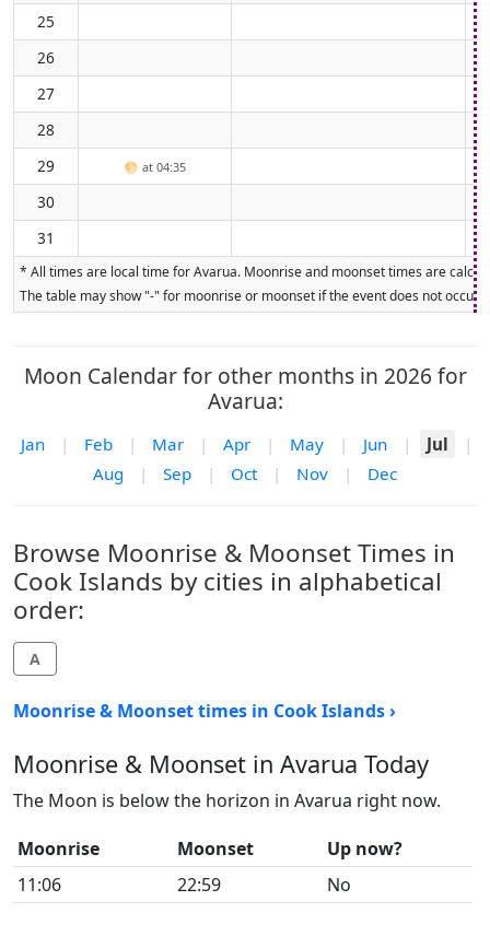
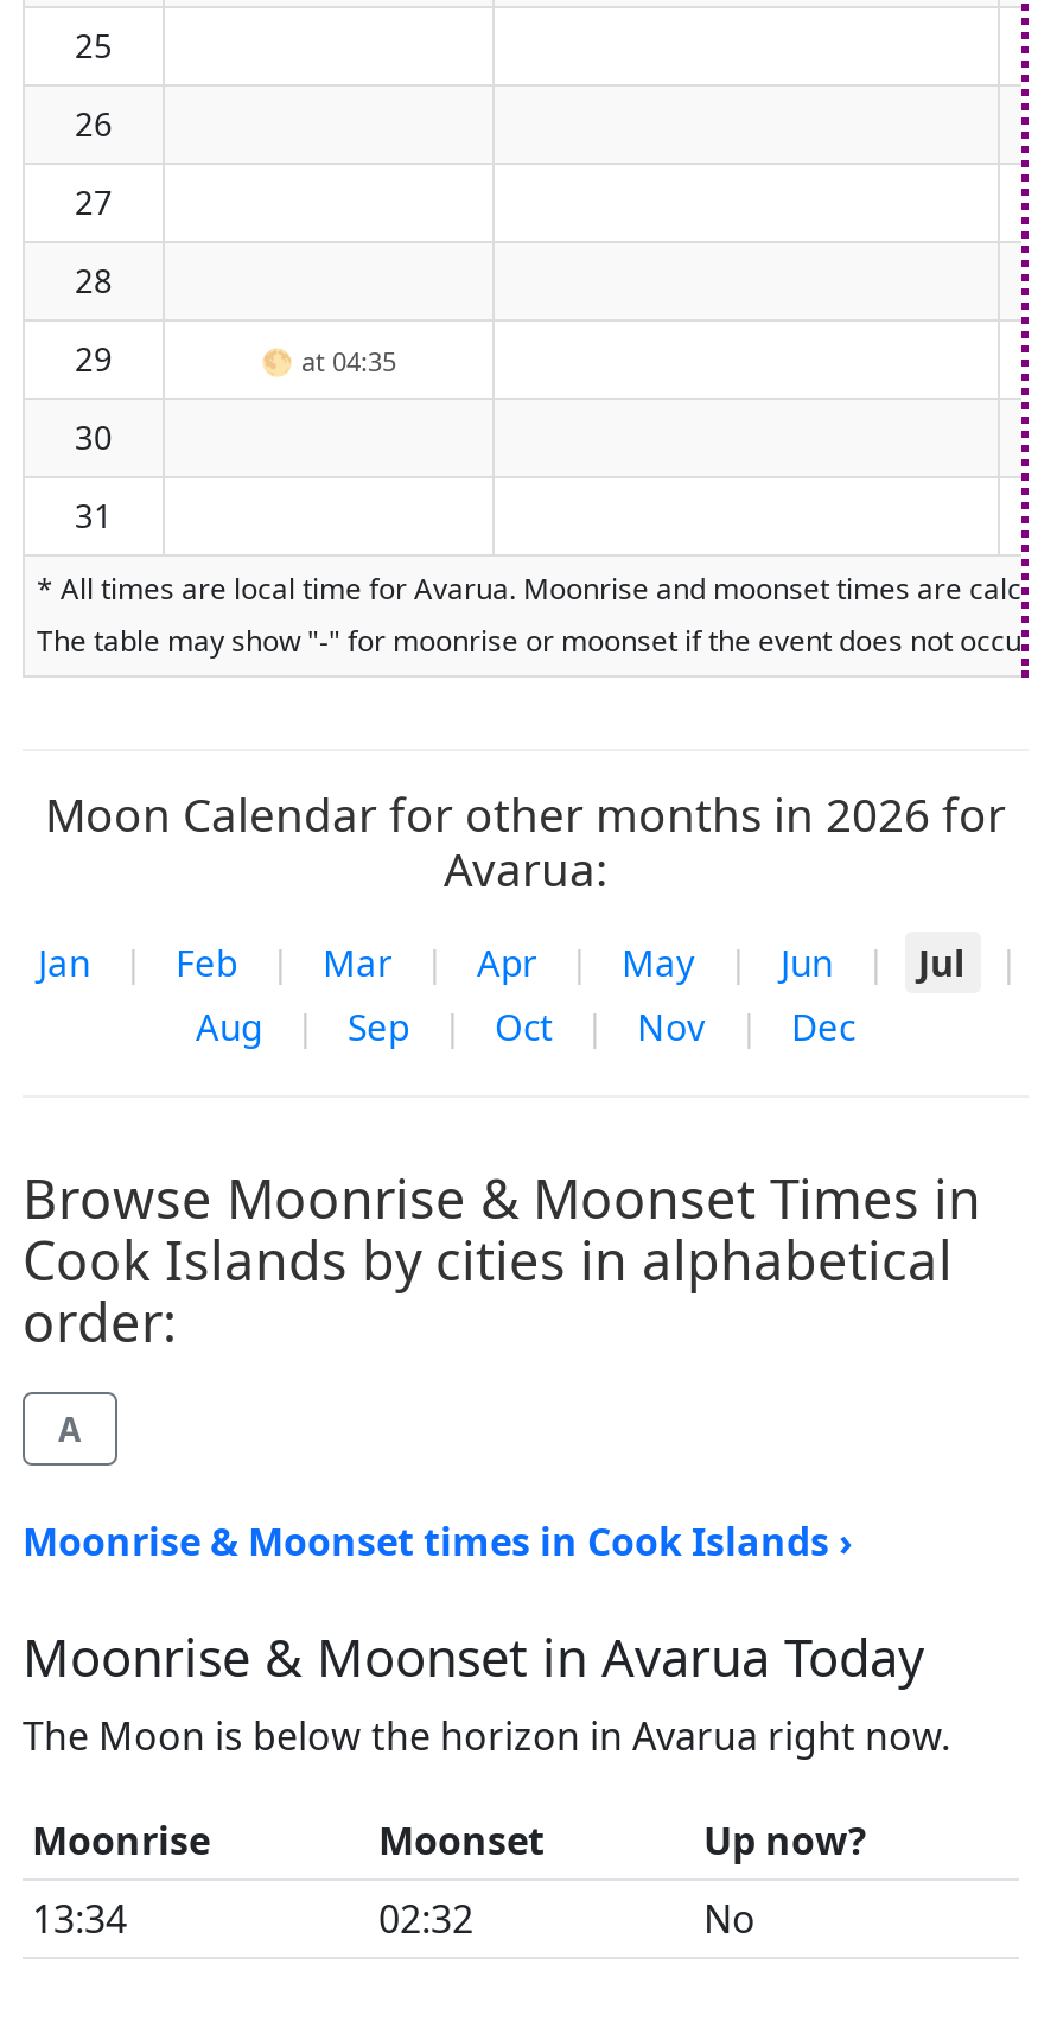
- 11:06
+ 13:34

- 22:59
+ 02:32
